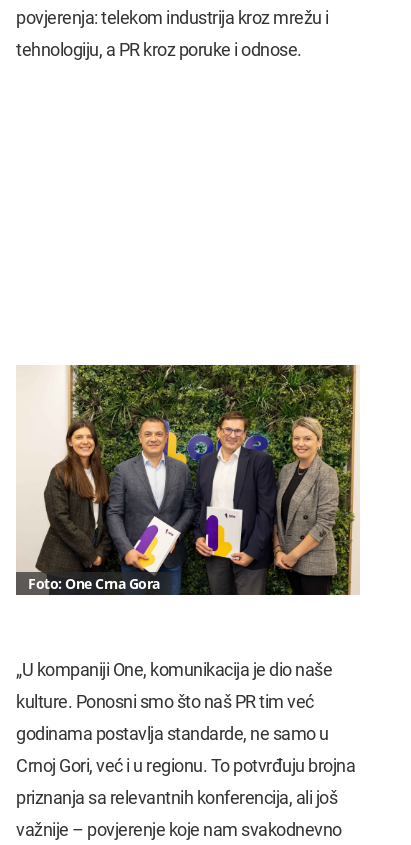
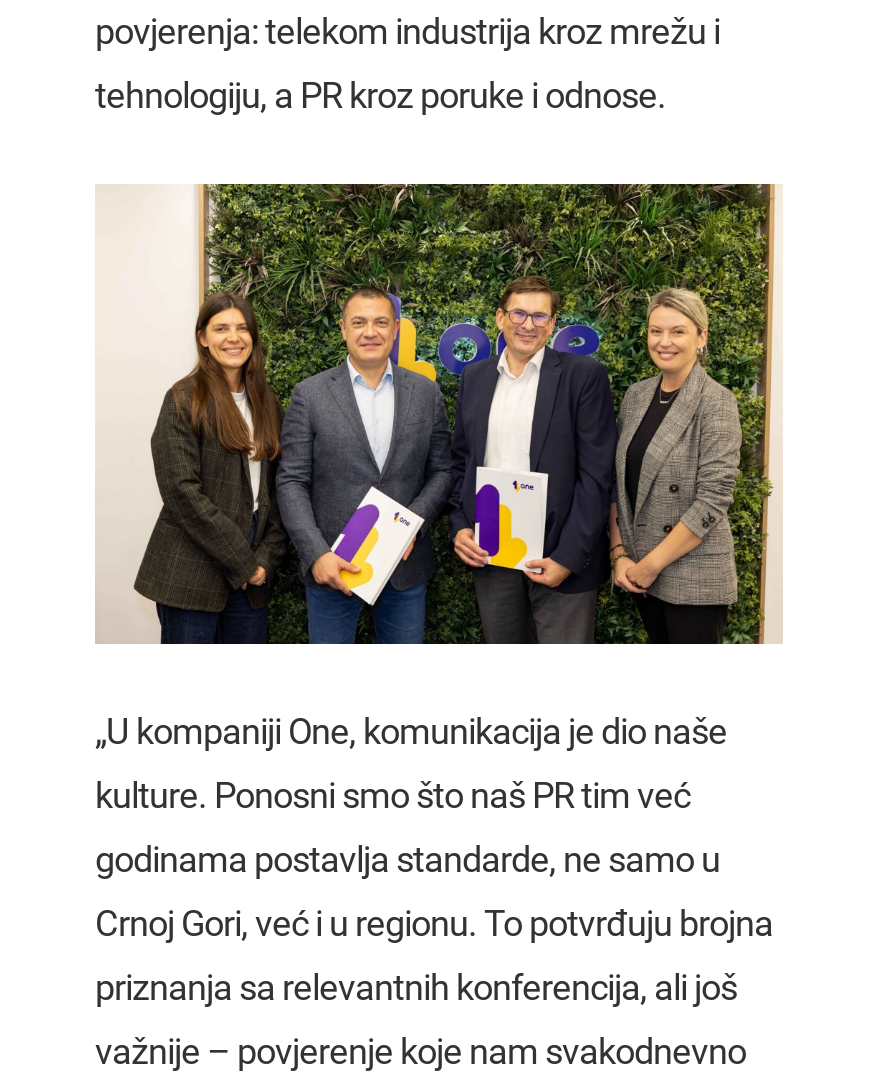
moved up: [image]

- Foto: One Crna Gora
